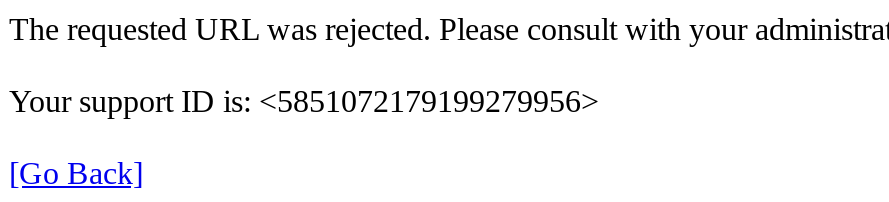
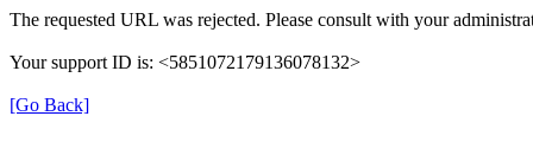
- Your support ID is: <5851072179199279956>
+ Your support ID is: <5851072179136078132>
